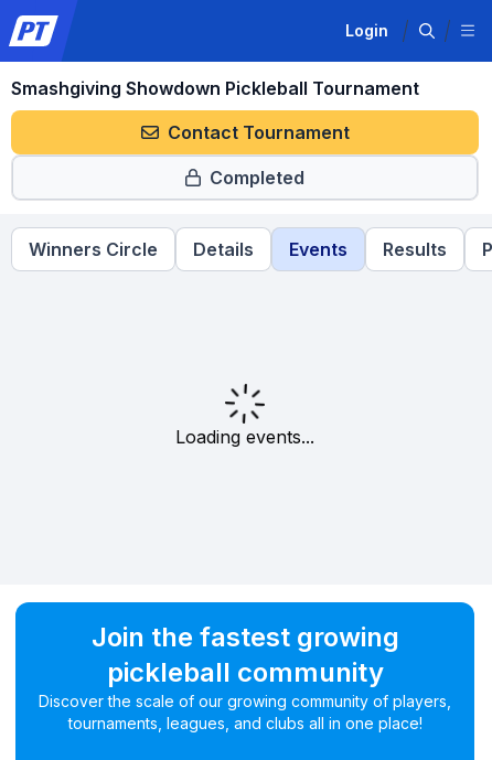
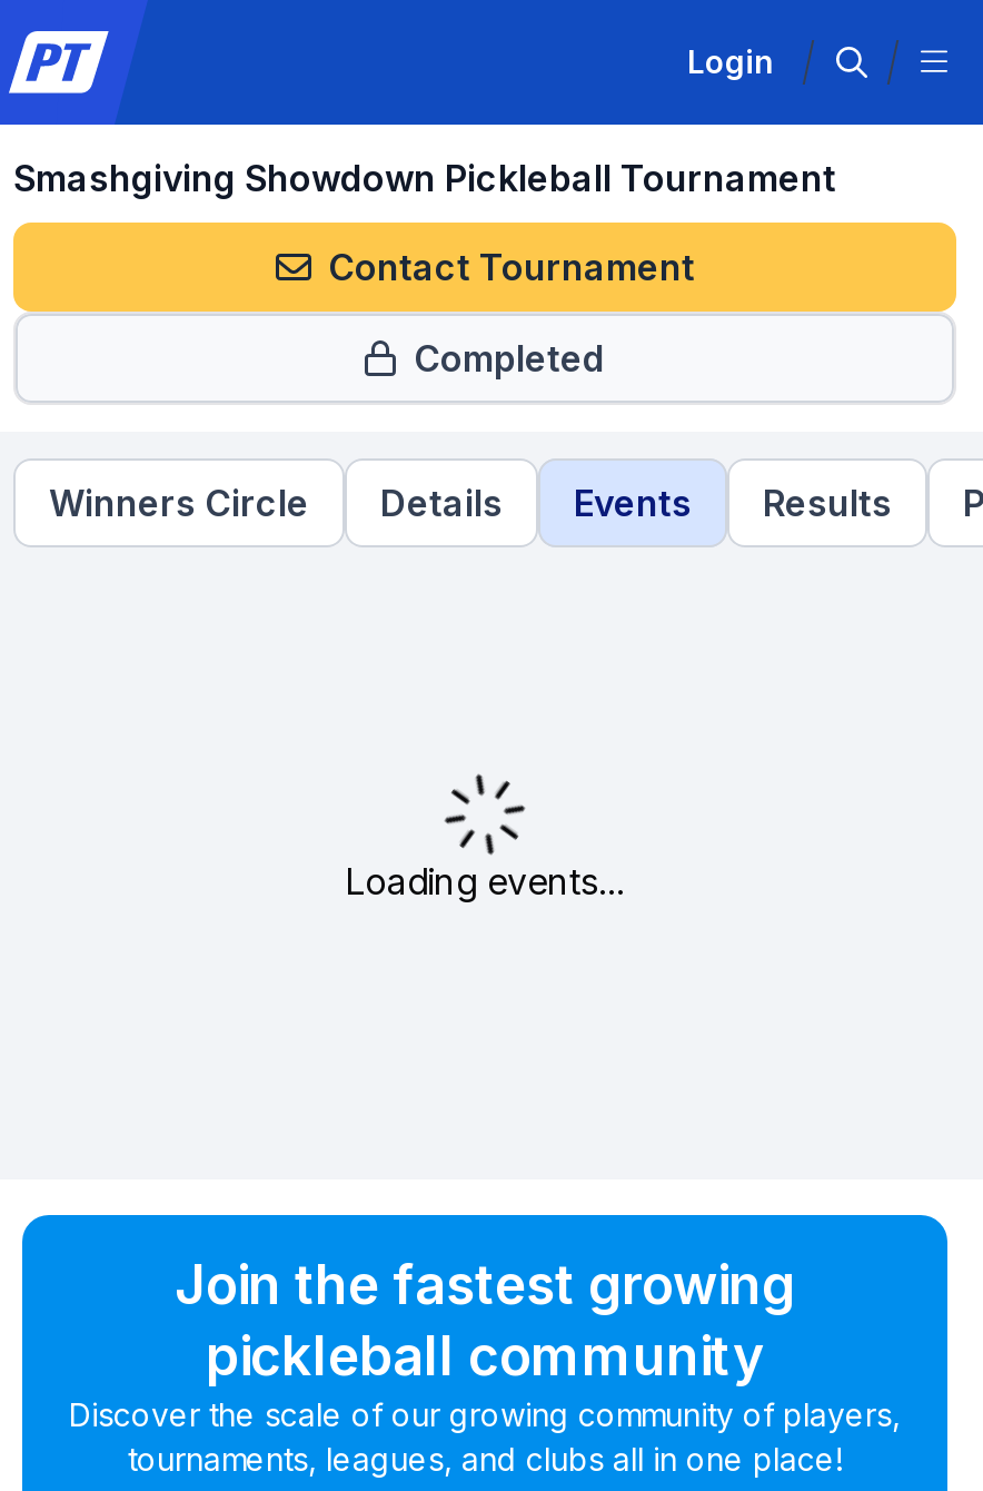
- [image]
+ [image]
